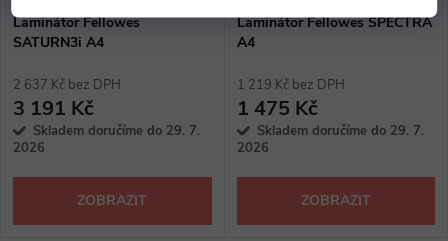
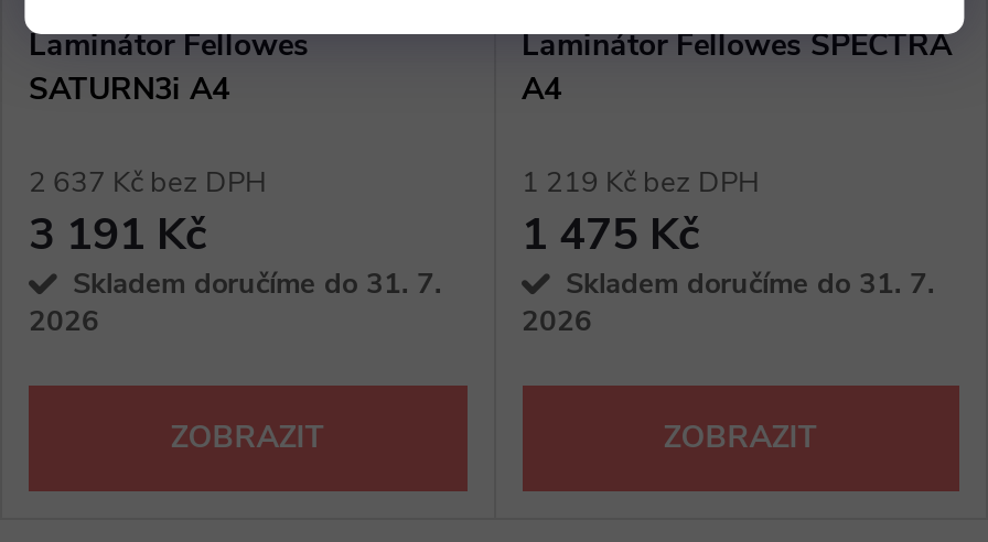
- Skladem doručíme do 29. 7.
+ Skladem doručíme do 31. 7.

- Skladem doručíme do 29. 7.
+ Skladem doručíme do 31. 7.
